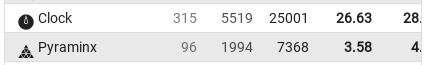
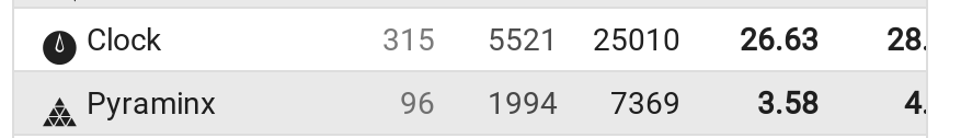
- 5519
+ 5521

- 25001
+ 25010

- 96 1994 7368
+ 96 1994 7369
